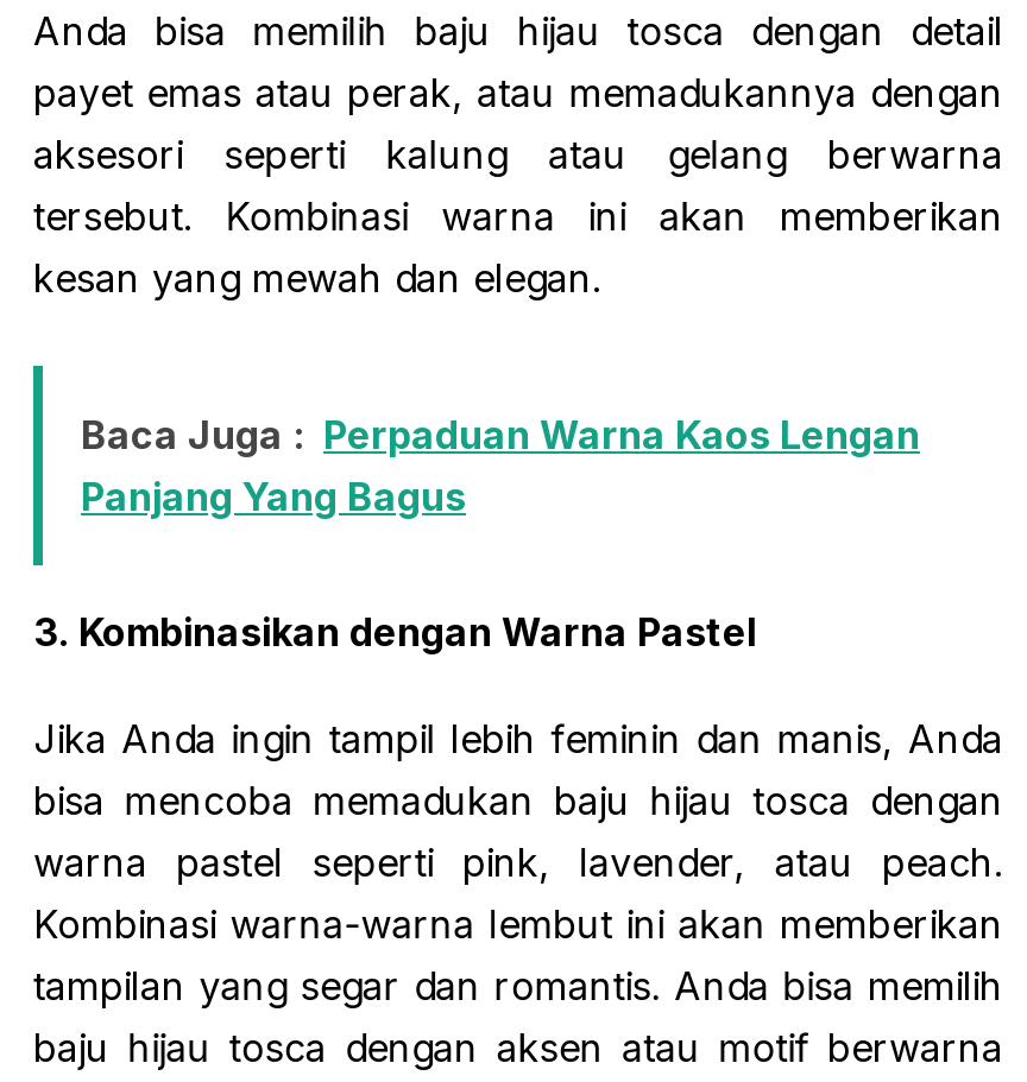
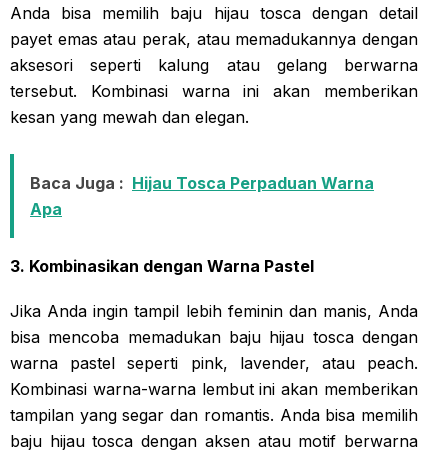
- Baca Juga : Perpaduan Warna Kaos Lengan
- Panjang Yang Bagus
+ Baca Juga : Hijau Tosca Perpaduan Warna
+ Apa
